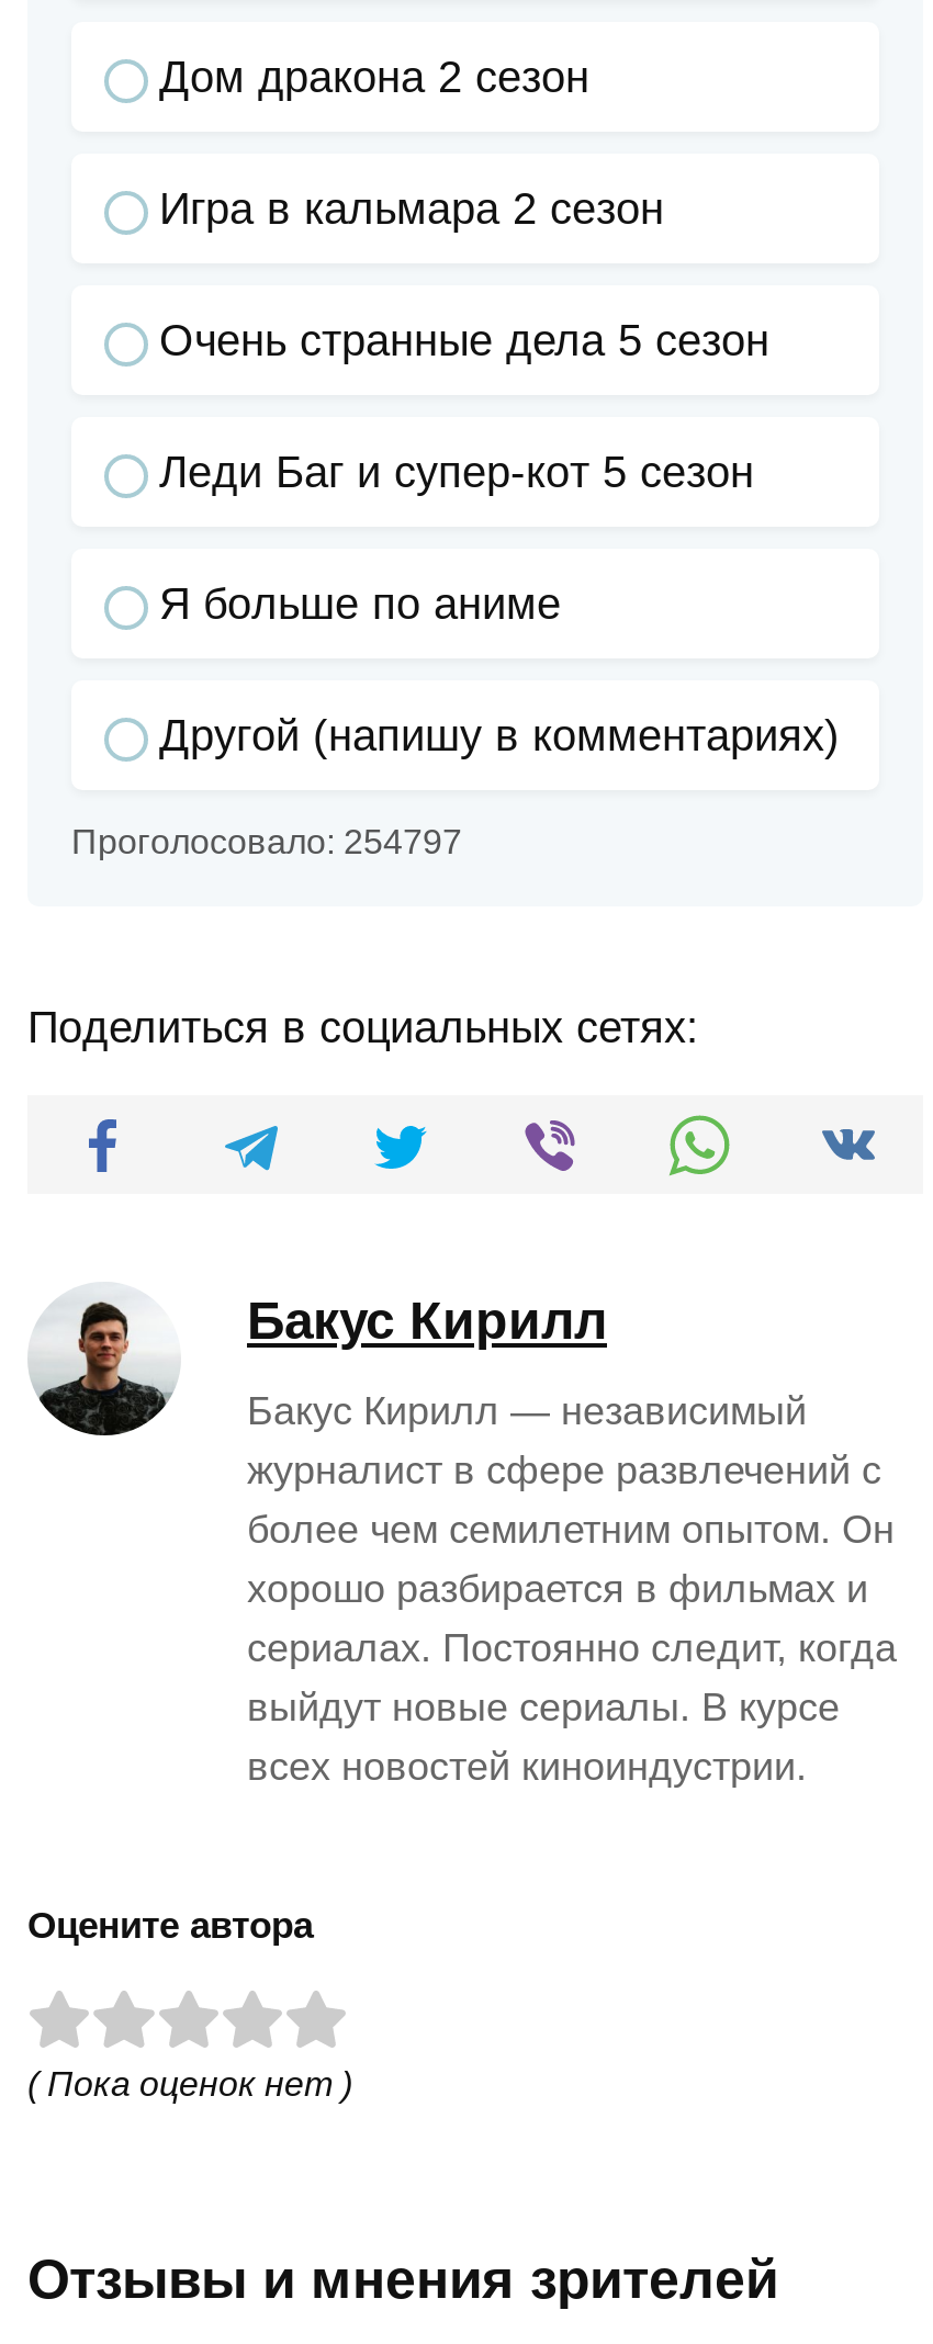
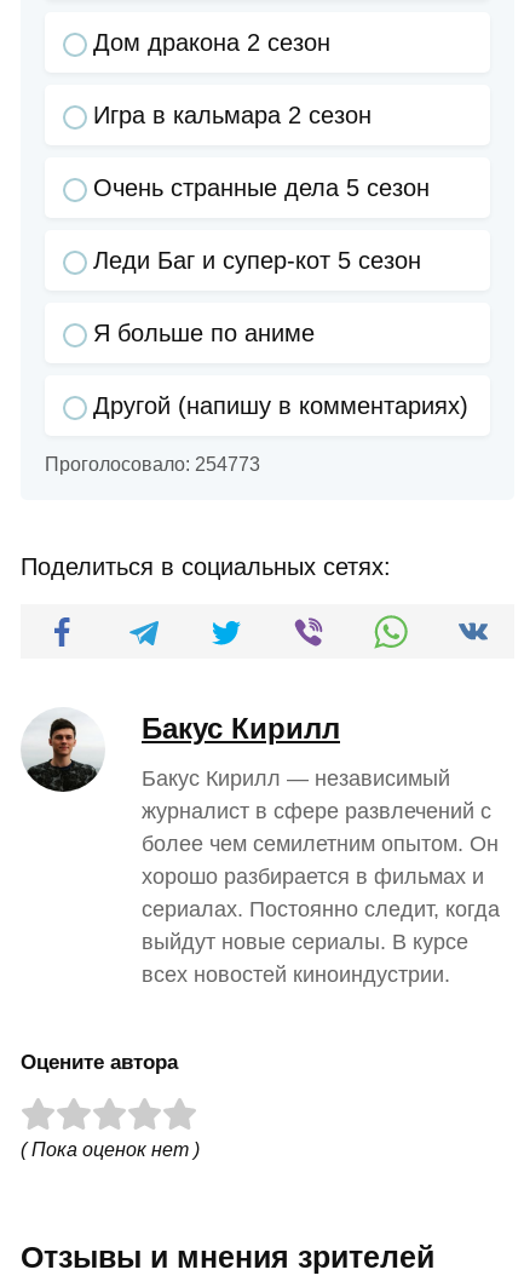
- Проголосовало: 254797
+ Проголосовало: 254773
